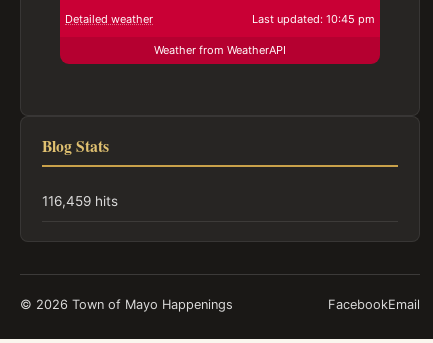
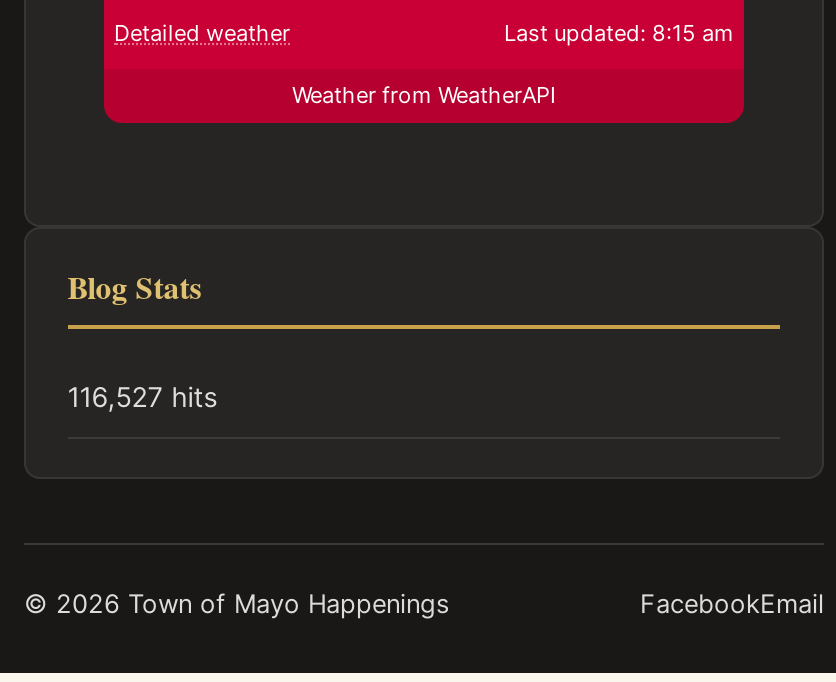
- Last updated: 10:45 pm
+ Last updated: 8:15 am

- 116,459 hits
+ 116,527 hits
